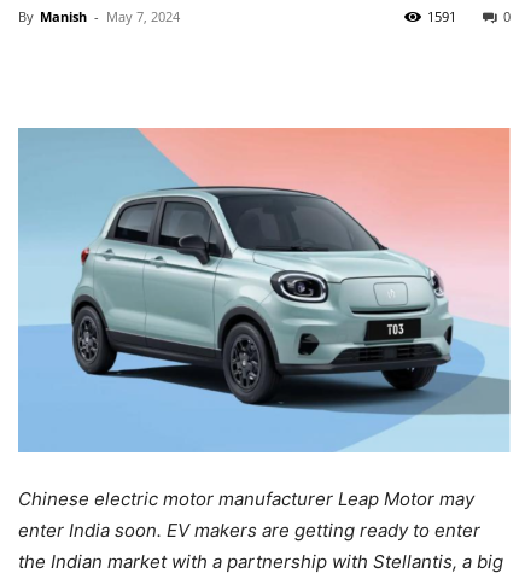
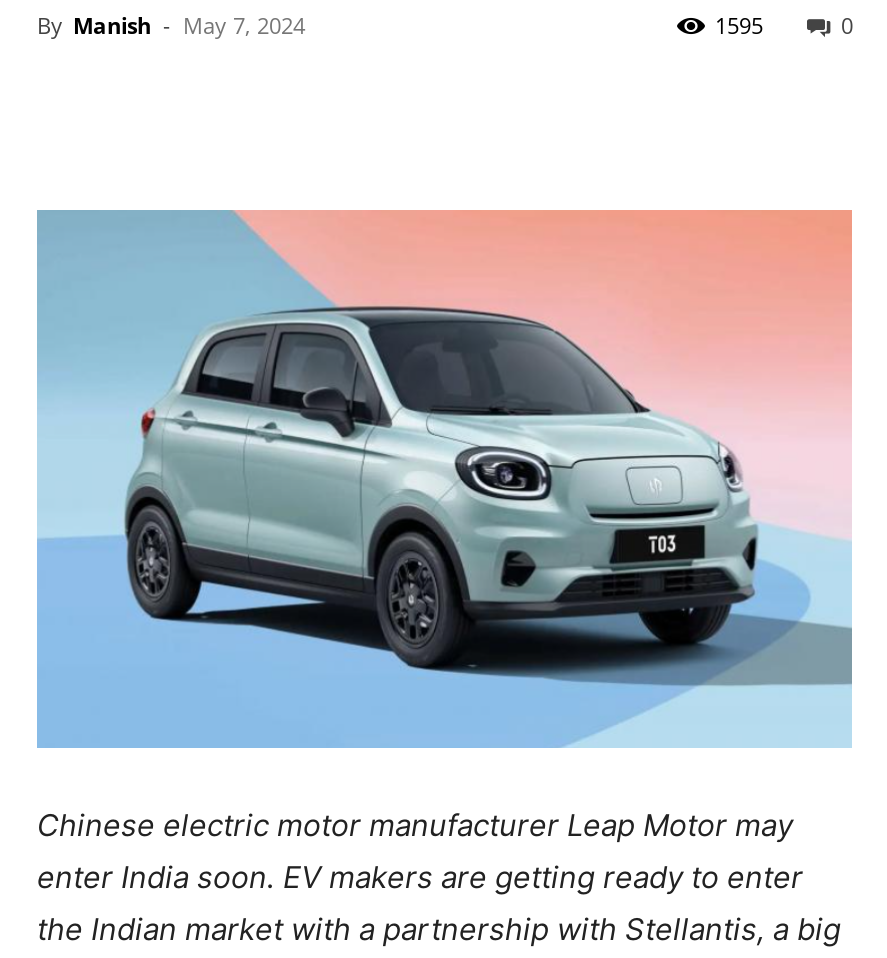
- 1591
+ 1595
